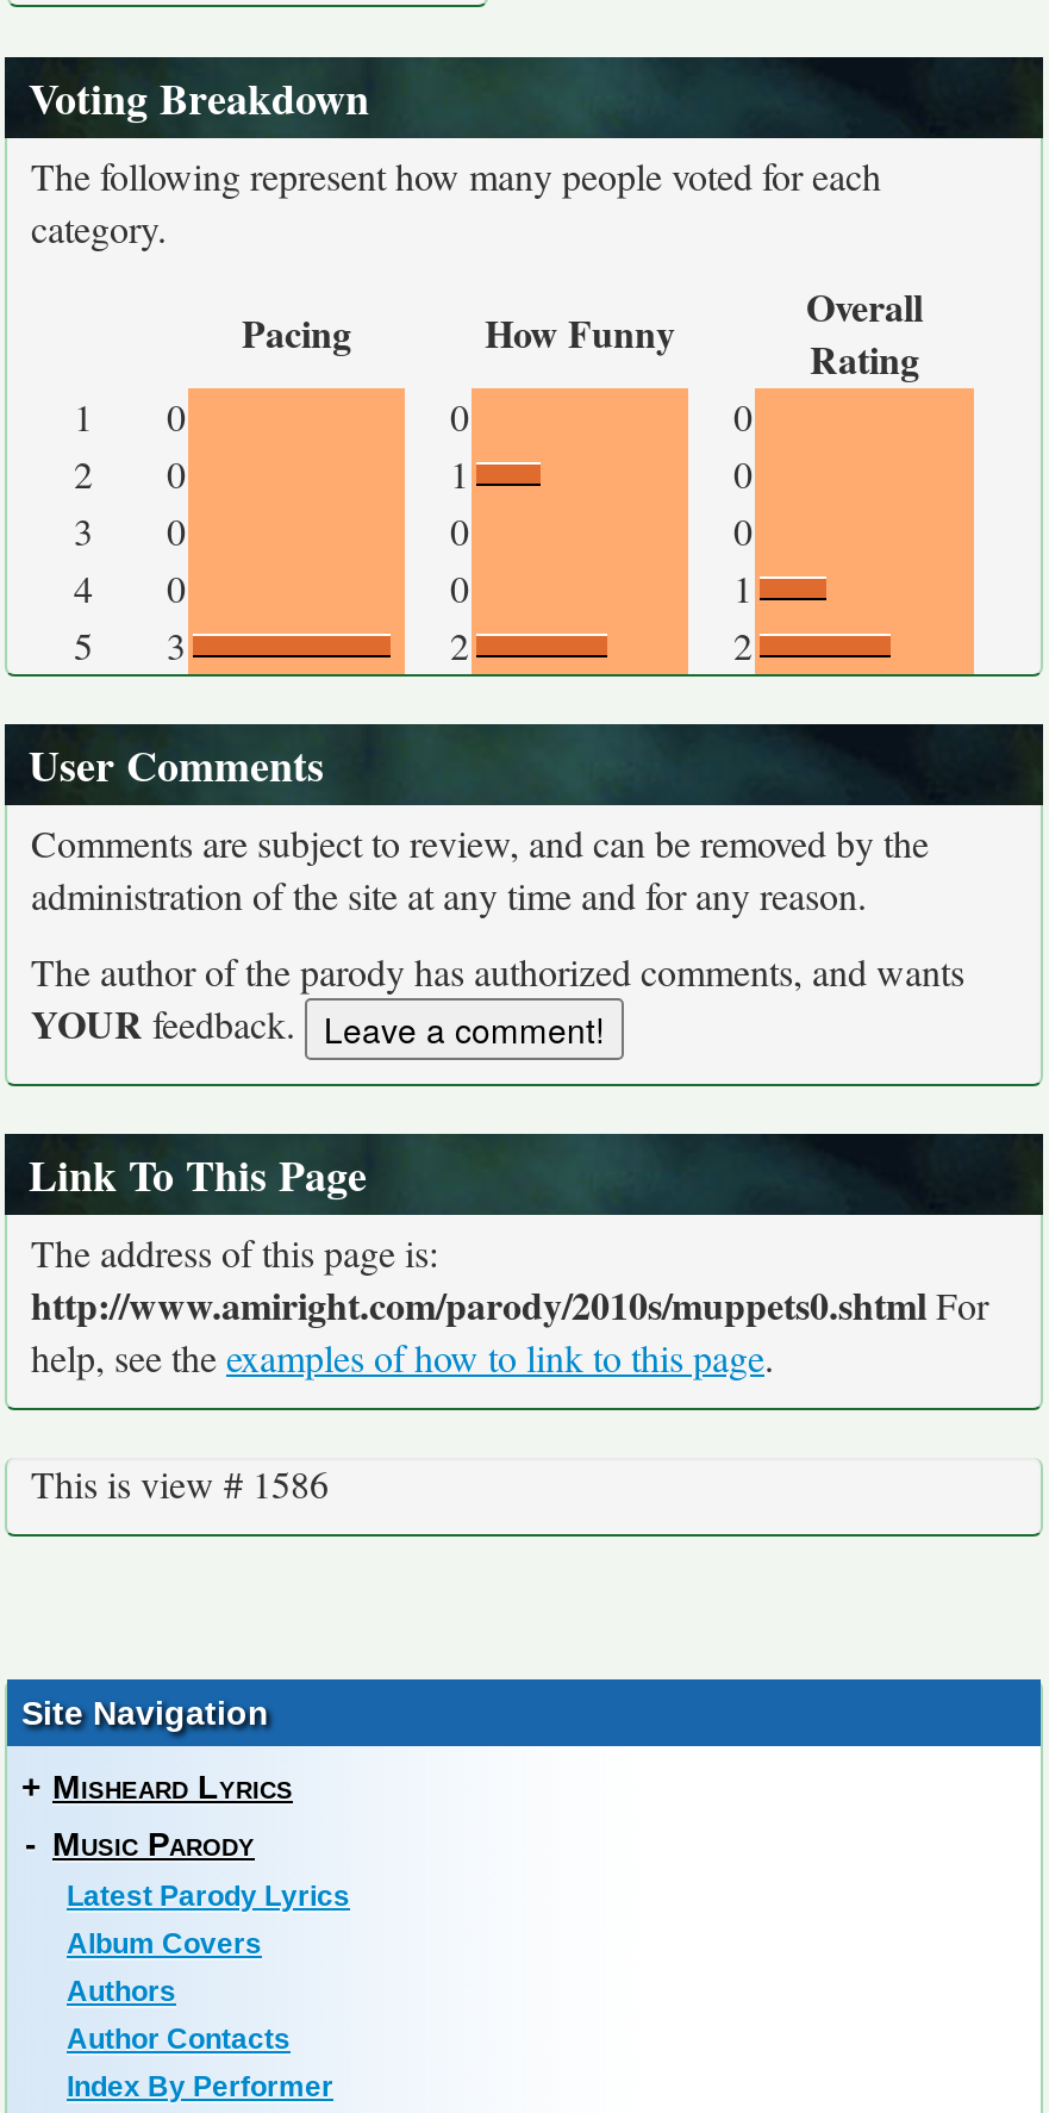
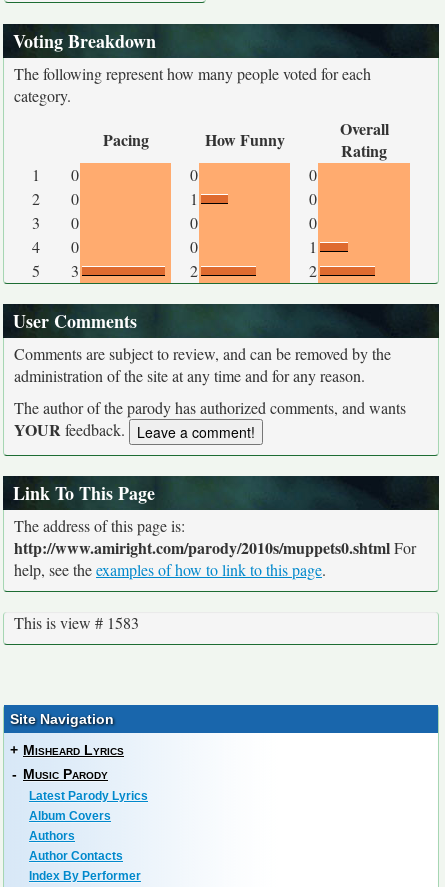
- This is view # 1586
+ This is view # 1583
